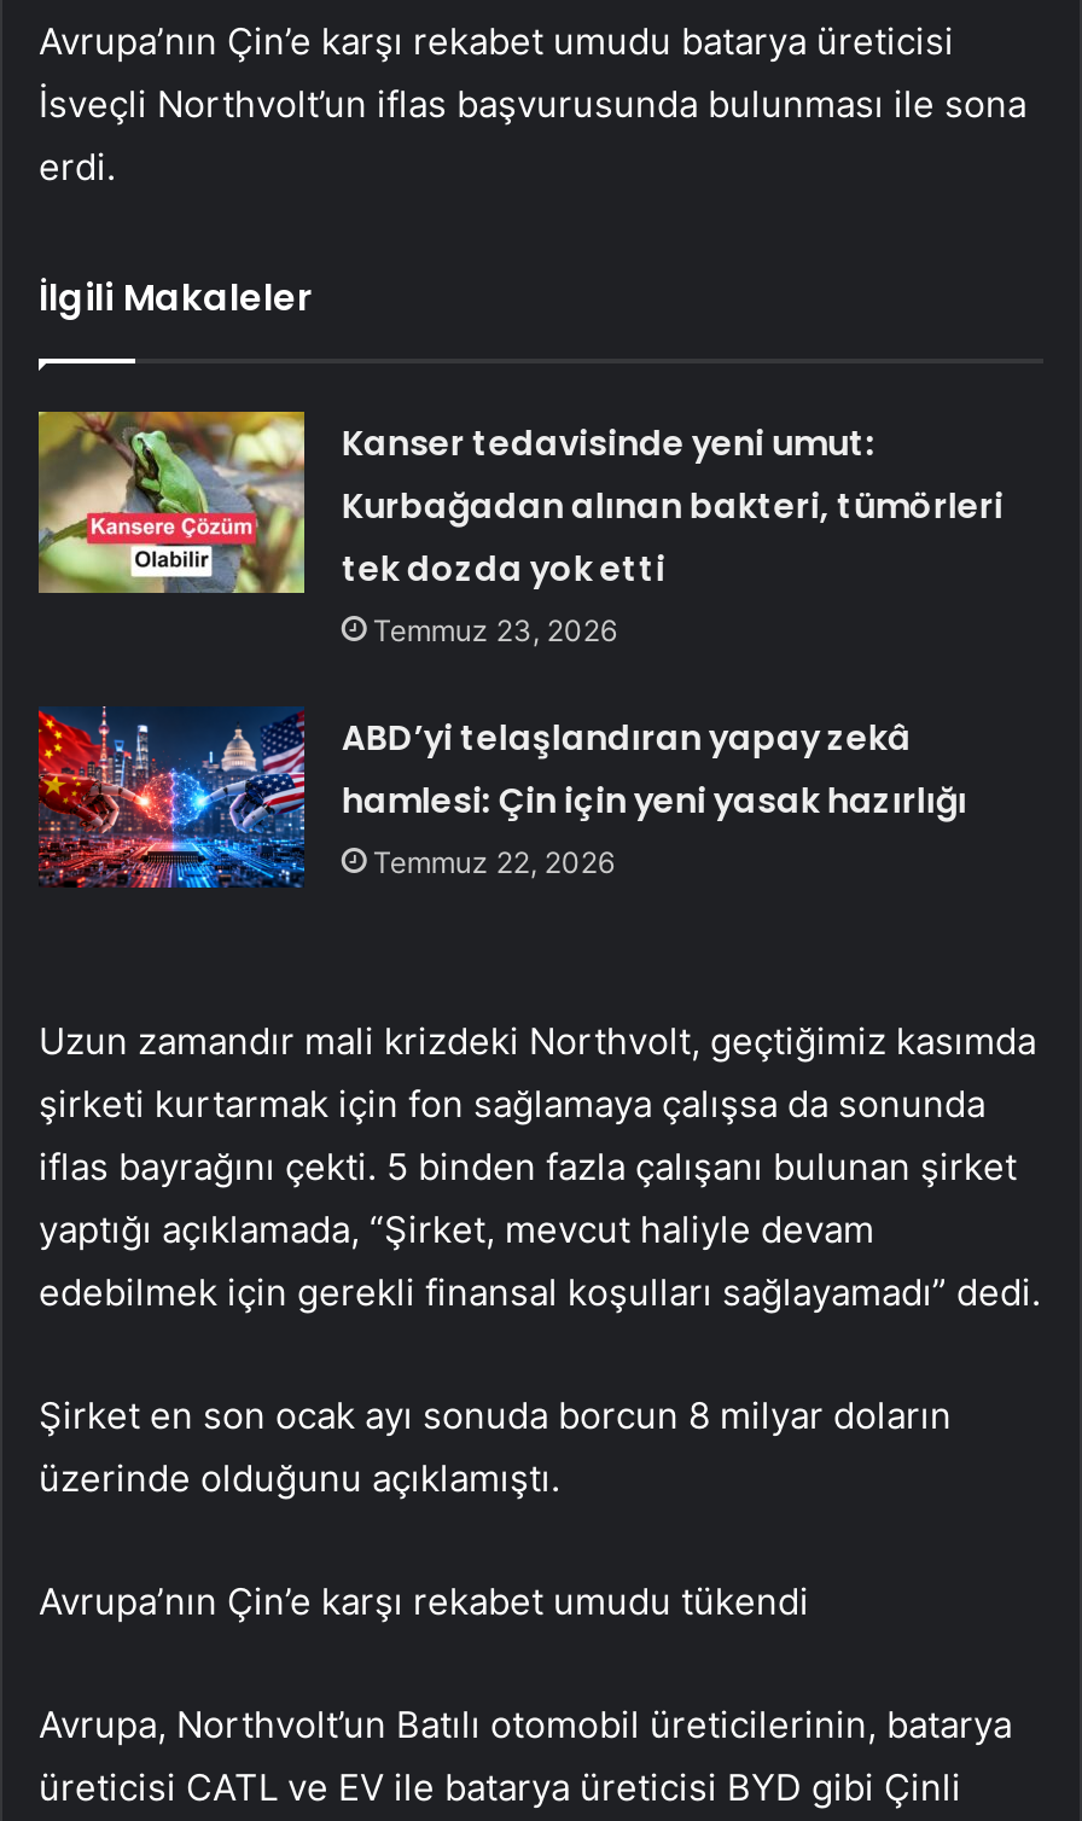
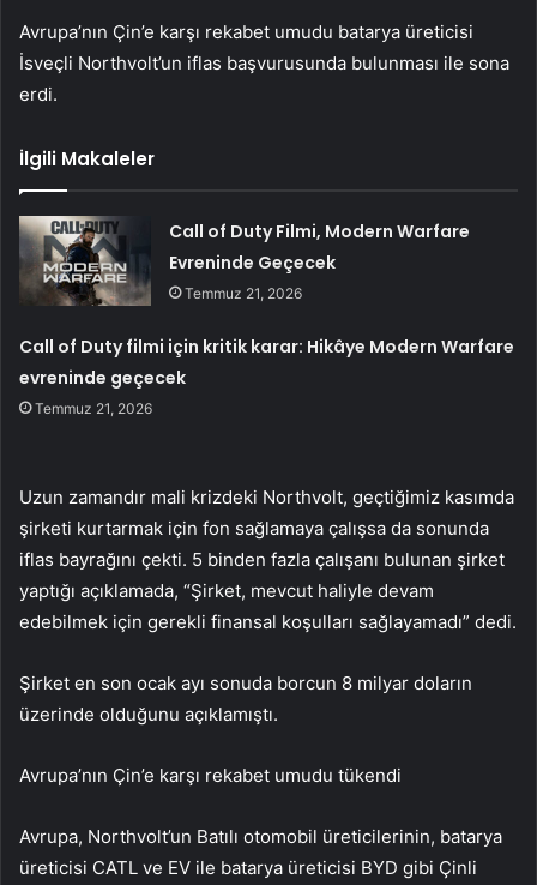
- [image]
- Kanser tedavisinde yeni umut:
- Kurbağadan alınan bakteri, tümörleri
- tek dozda yok etti
- Temmuz 23, 2026
+ [image]
+ Call of Duty Filmi, Modern Warfare
+ Evreninde Geçecek
+ Temmuz 21, 2026

- ABD’yi telaşlandıran yapay zekâ
- hamlesi: Çin için yeni yasak hazırlığı
- Temmuz 22, 2026
+ Call of Duty filmi için kritik karar: Hikâye Modern Warfare
+ evreninde geçecek
+ Temmuz 21, 2026
